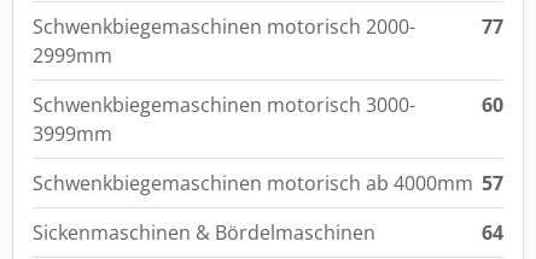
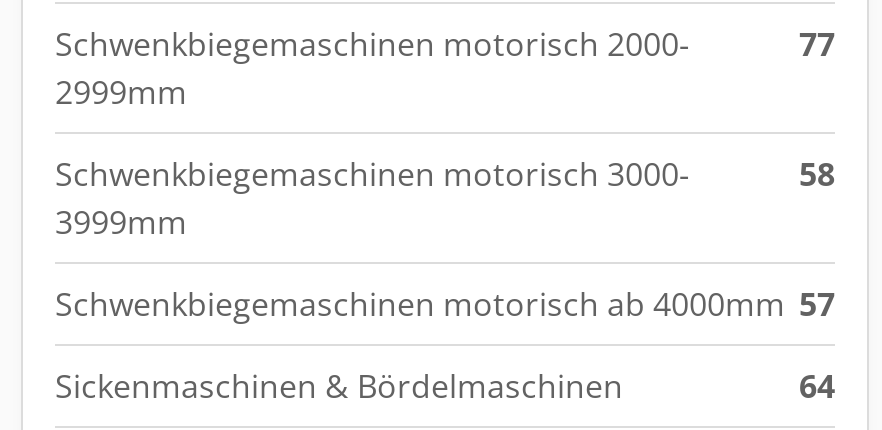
- 60
+ 58
